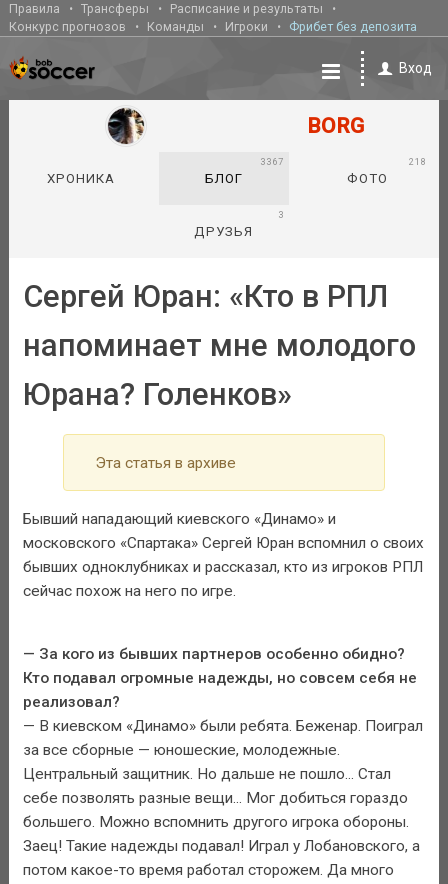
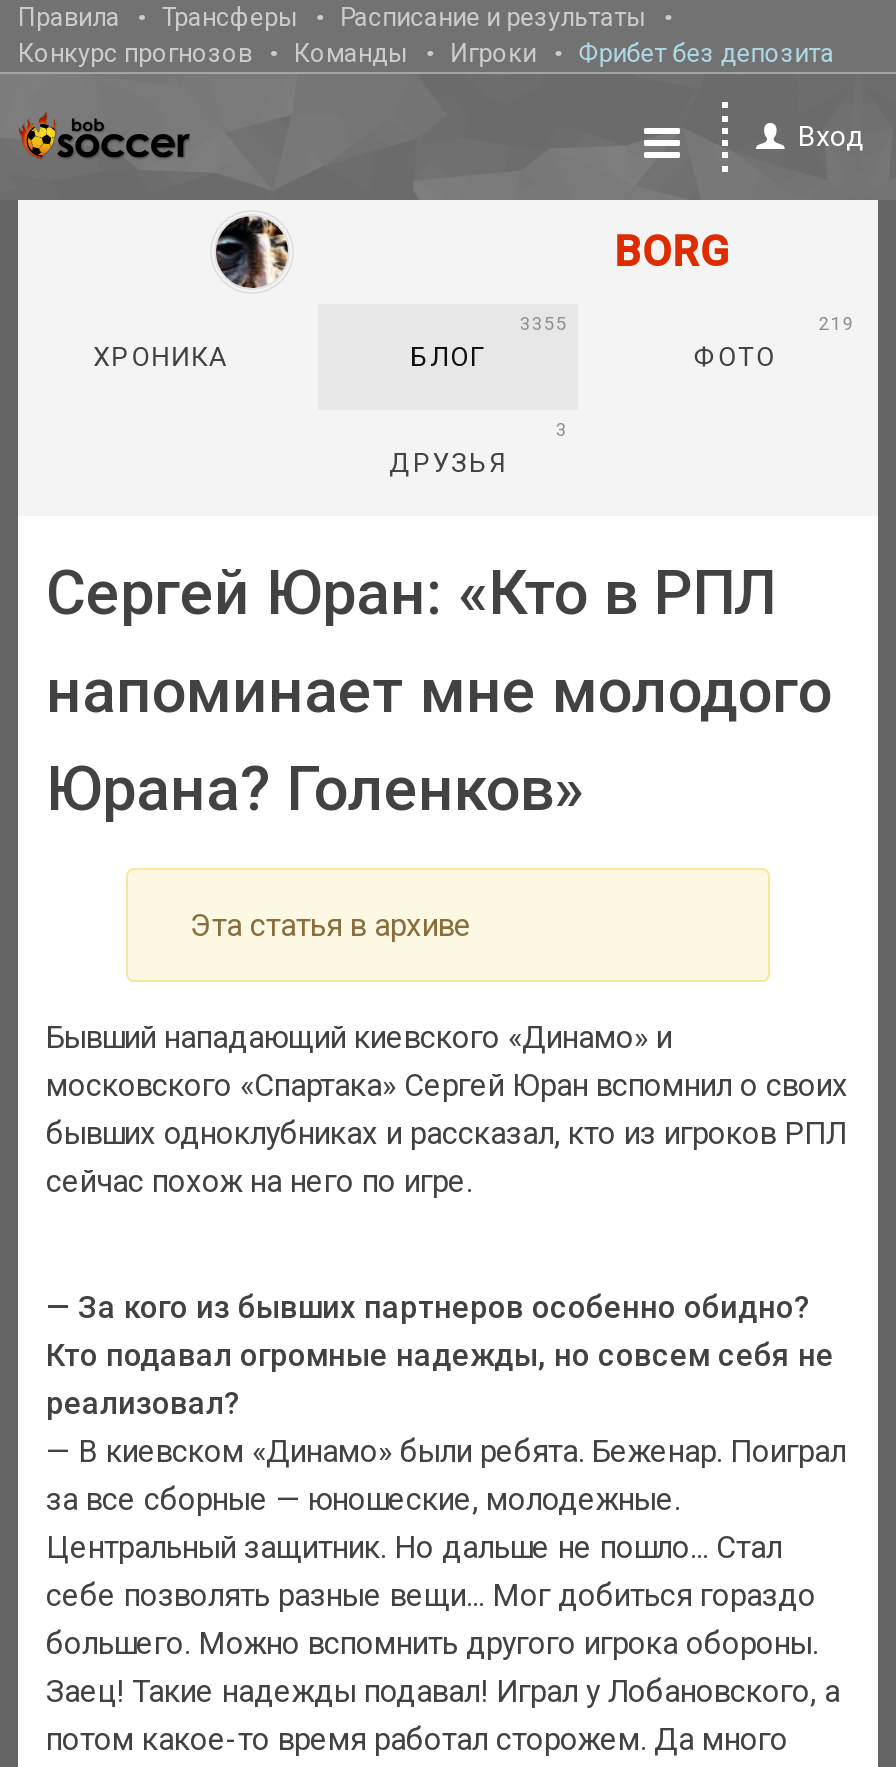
- 3367
+ 3355

- 218
+ 219
